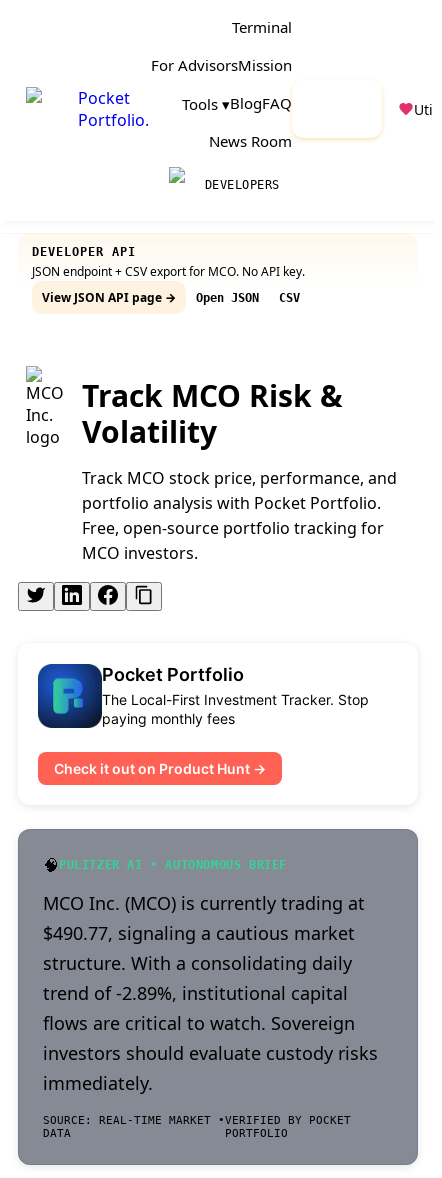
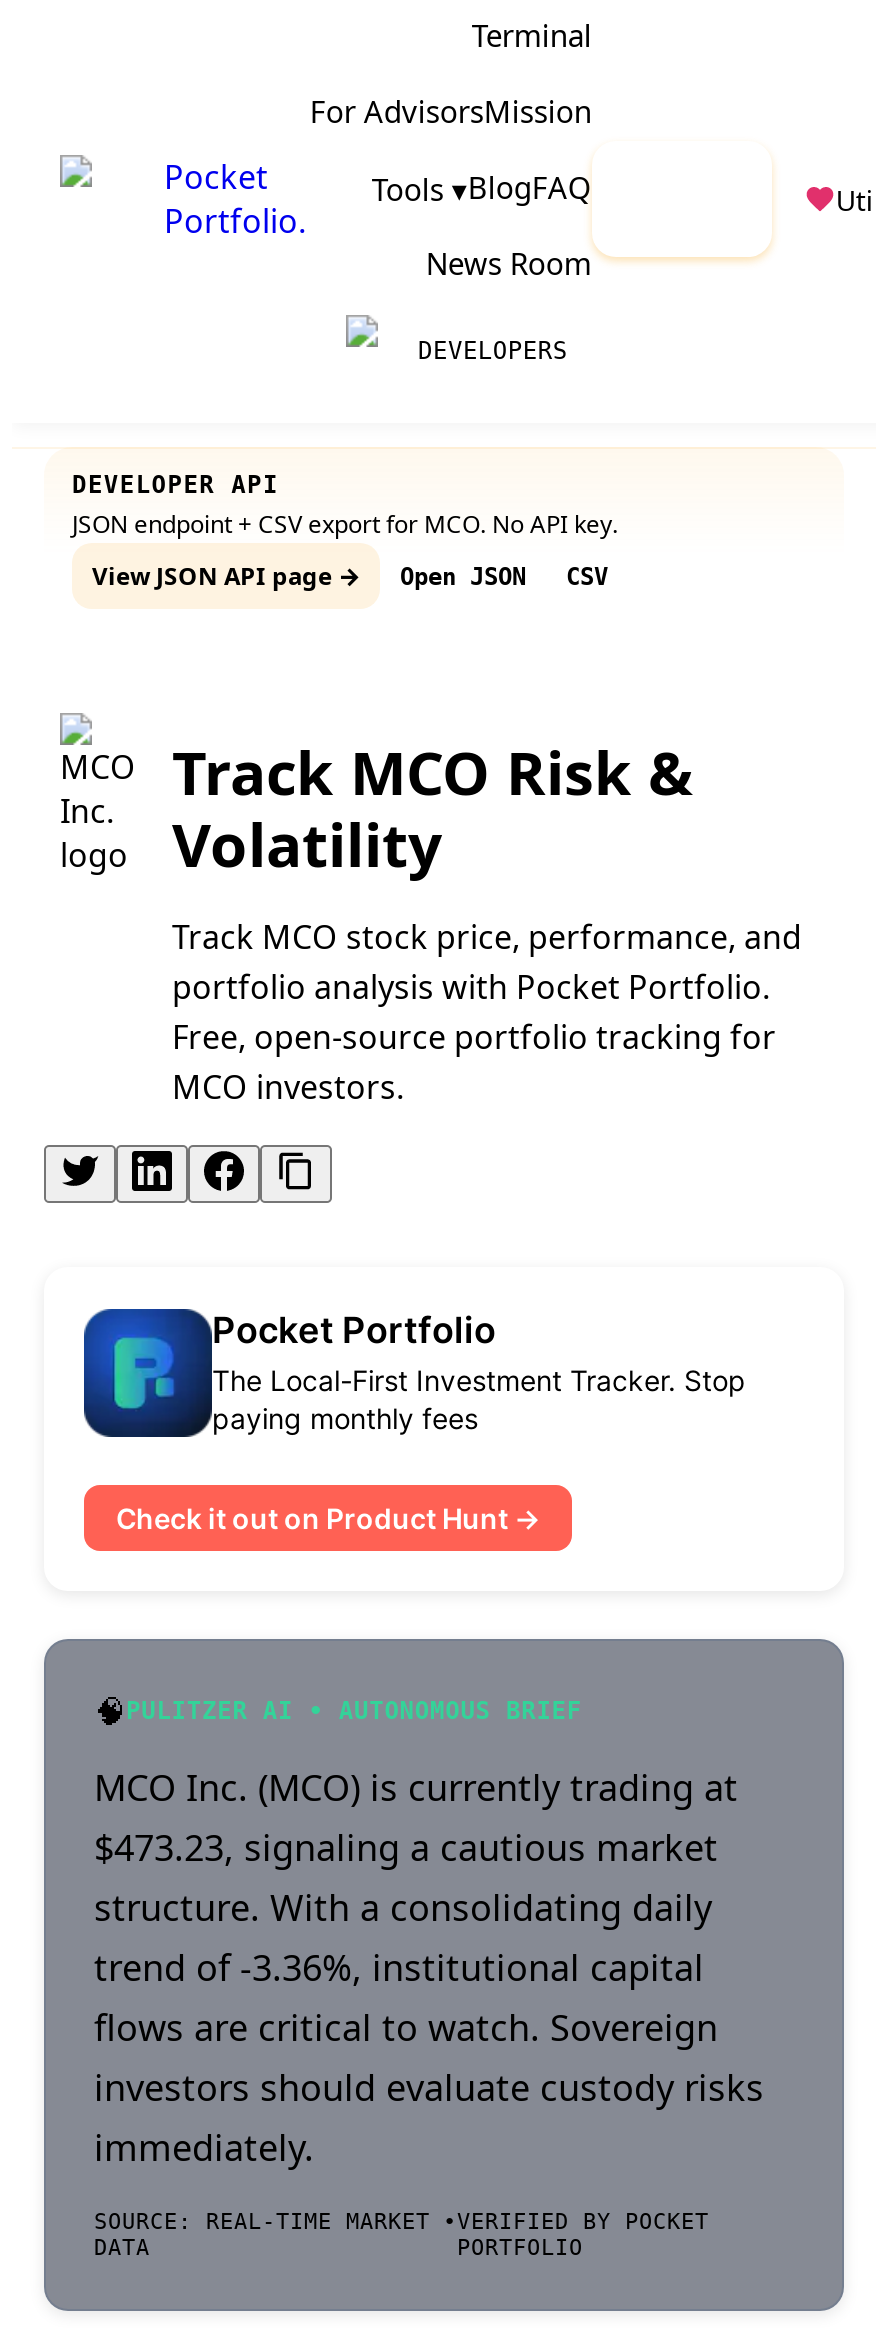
- $490.77, signaling a cautious market
+ $473.23, signaling a cautious market

- trend of -2.89%, institutional capital
+ trend of -3.36%, institutional capital
